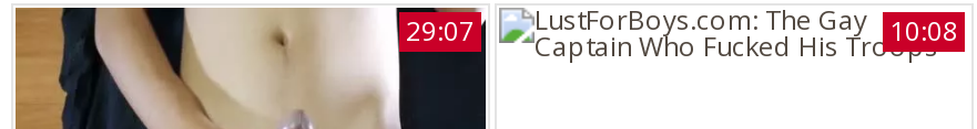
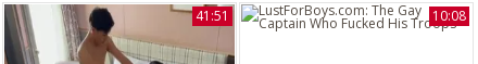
- 29:07
+ 41:51
